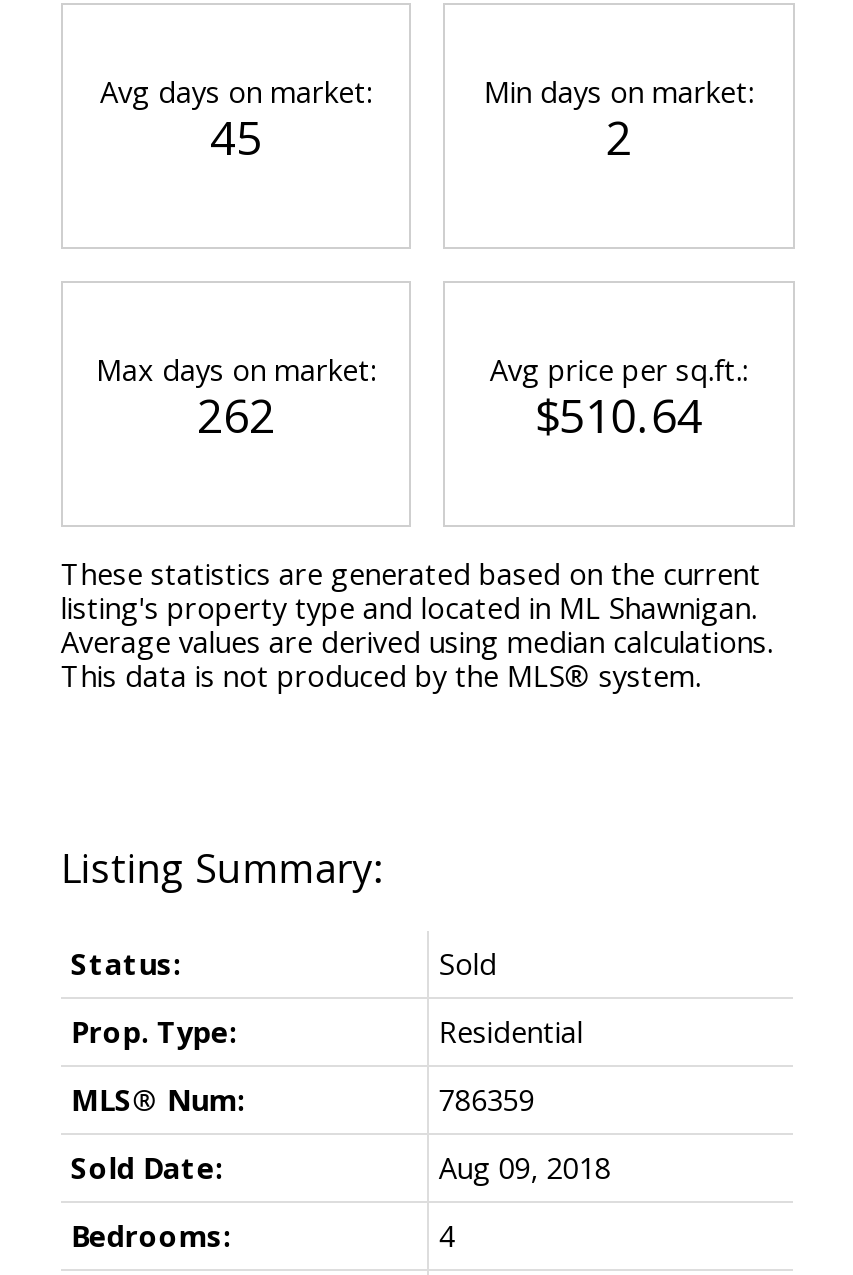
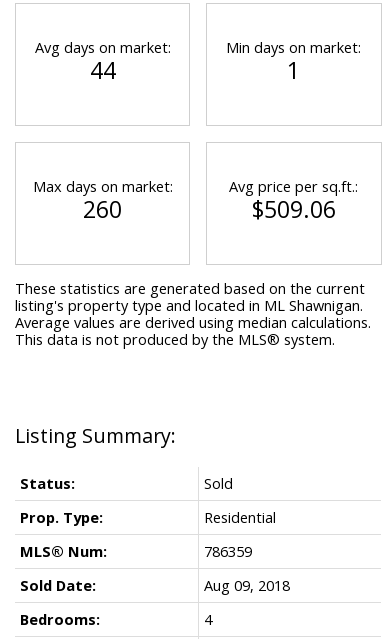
- 45
+ 44

- 2
+ 1

- 262
+ 260

- $510.64
+ $509.06
